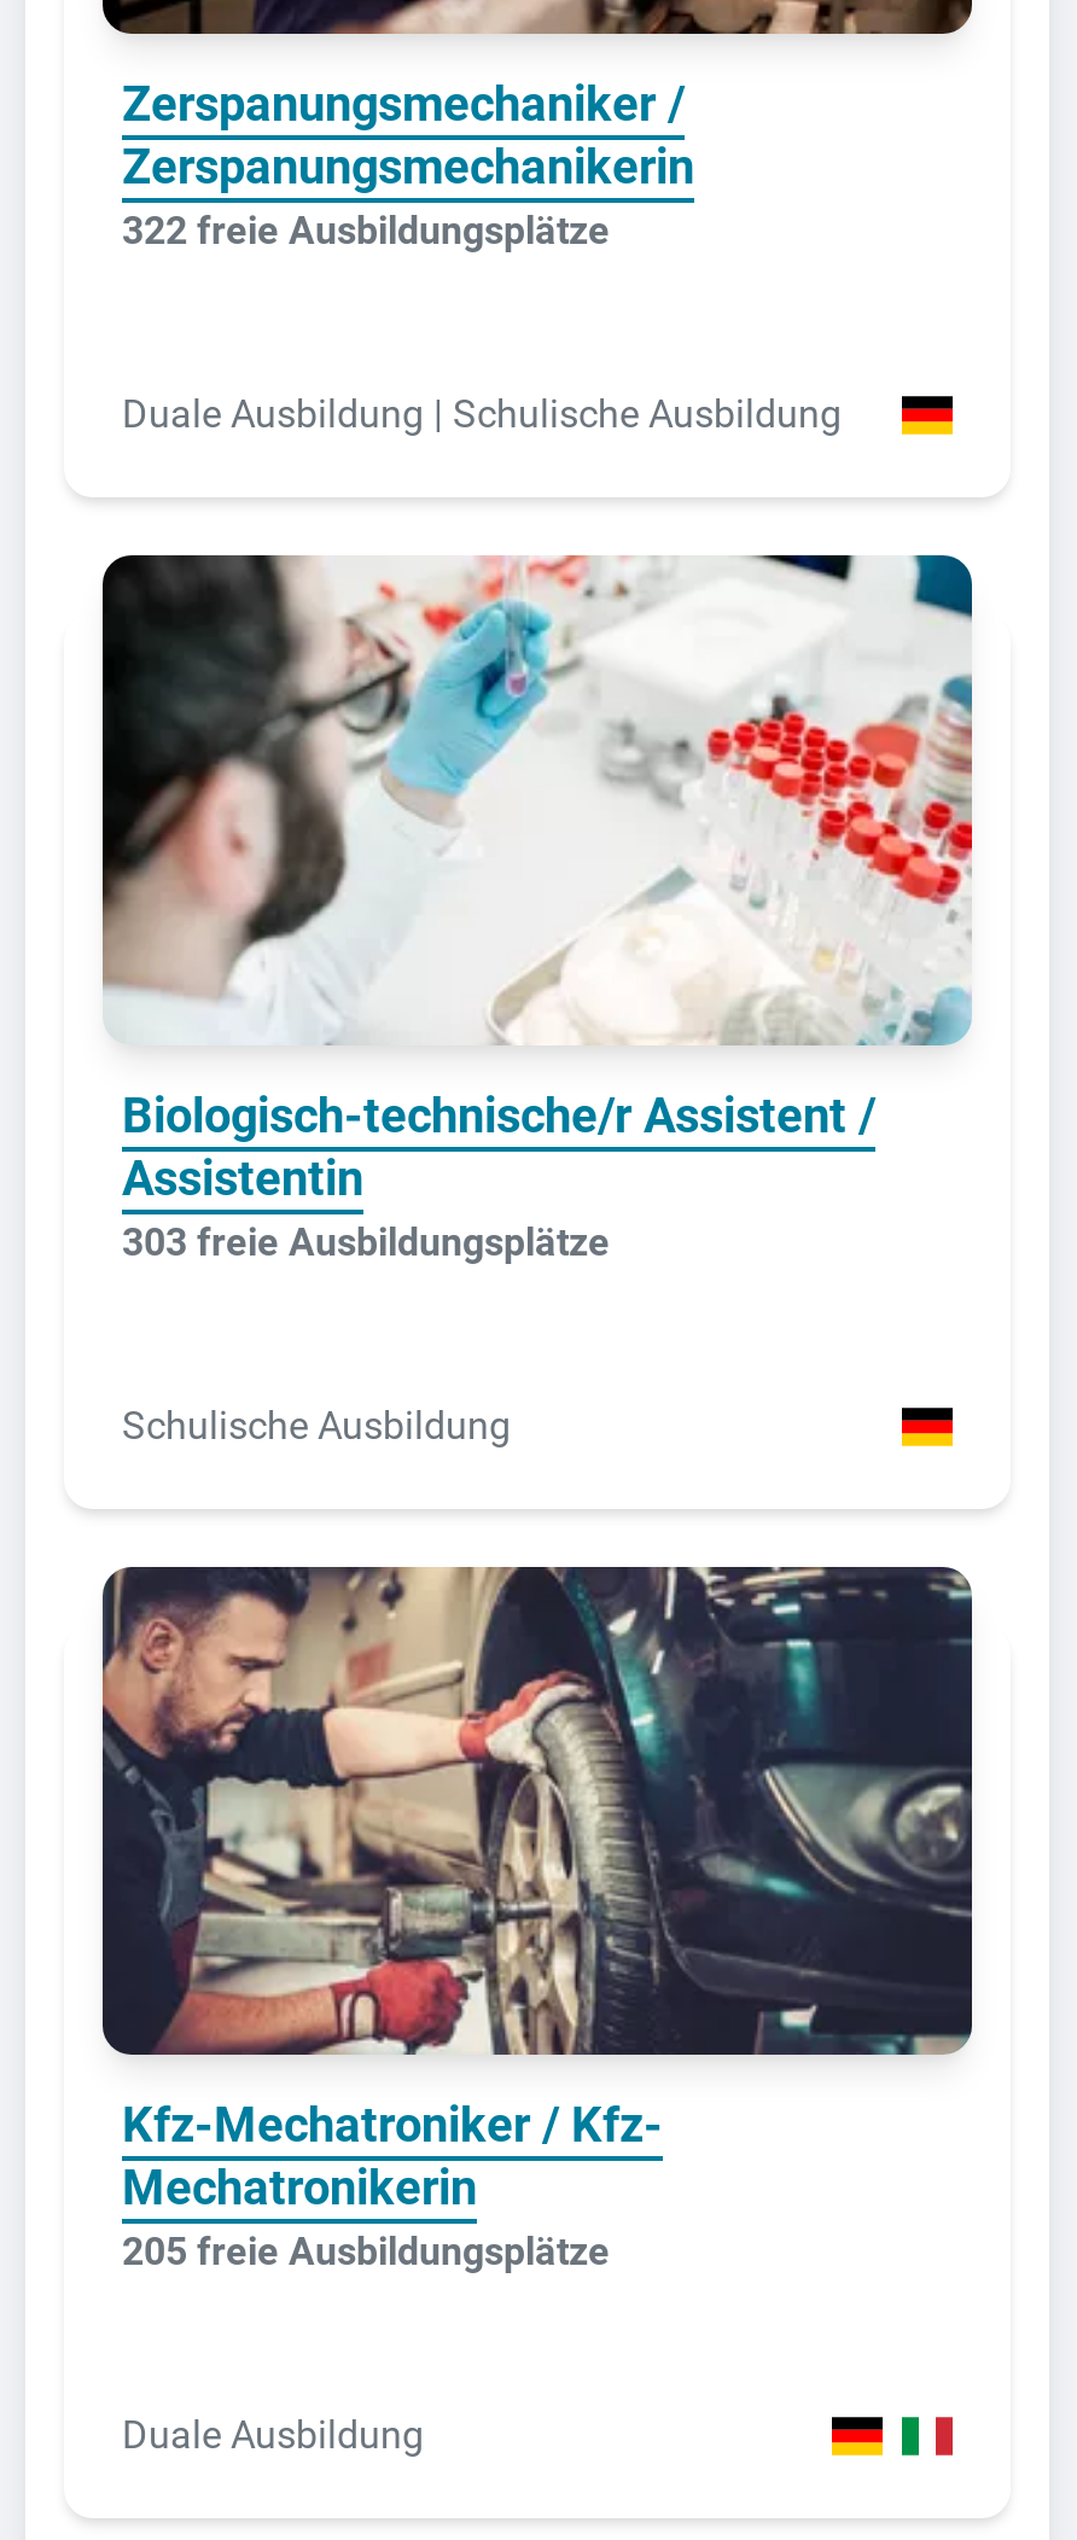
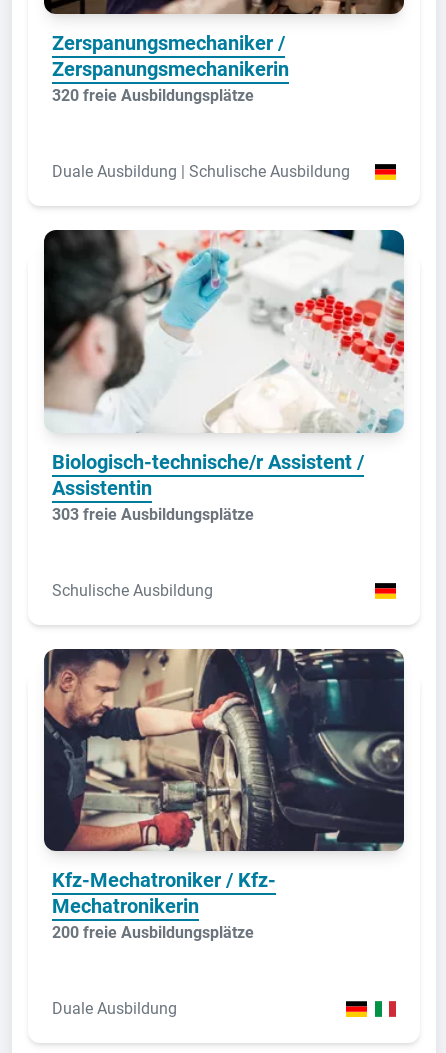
- 322 freie Ausbildungsplätze
+ 320 freie Ausbildungsplätze

- 205 freie Ausbildungsplätze
+ 200 freie Ausbildungsplätze
